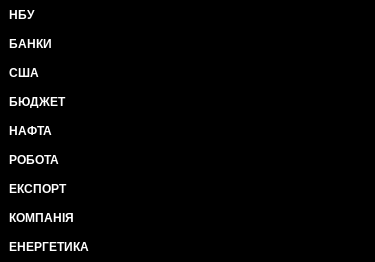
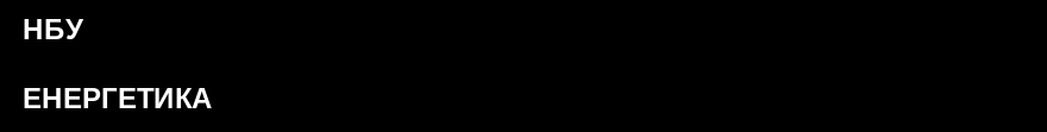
- БАНКИ
- США
- БЮДЖЕТ
- НАФТА
- РОБОТА
- ЕКСПОРТ
- КОМПАНІЯ
